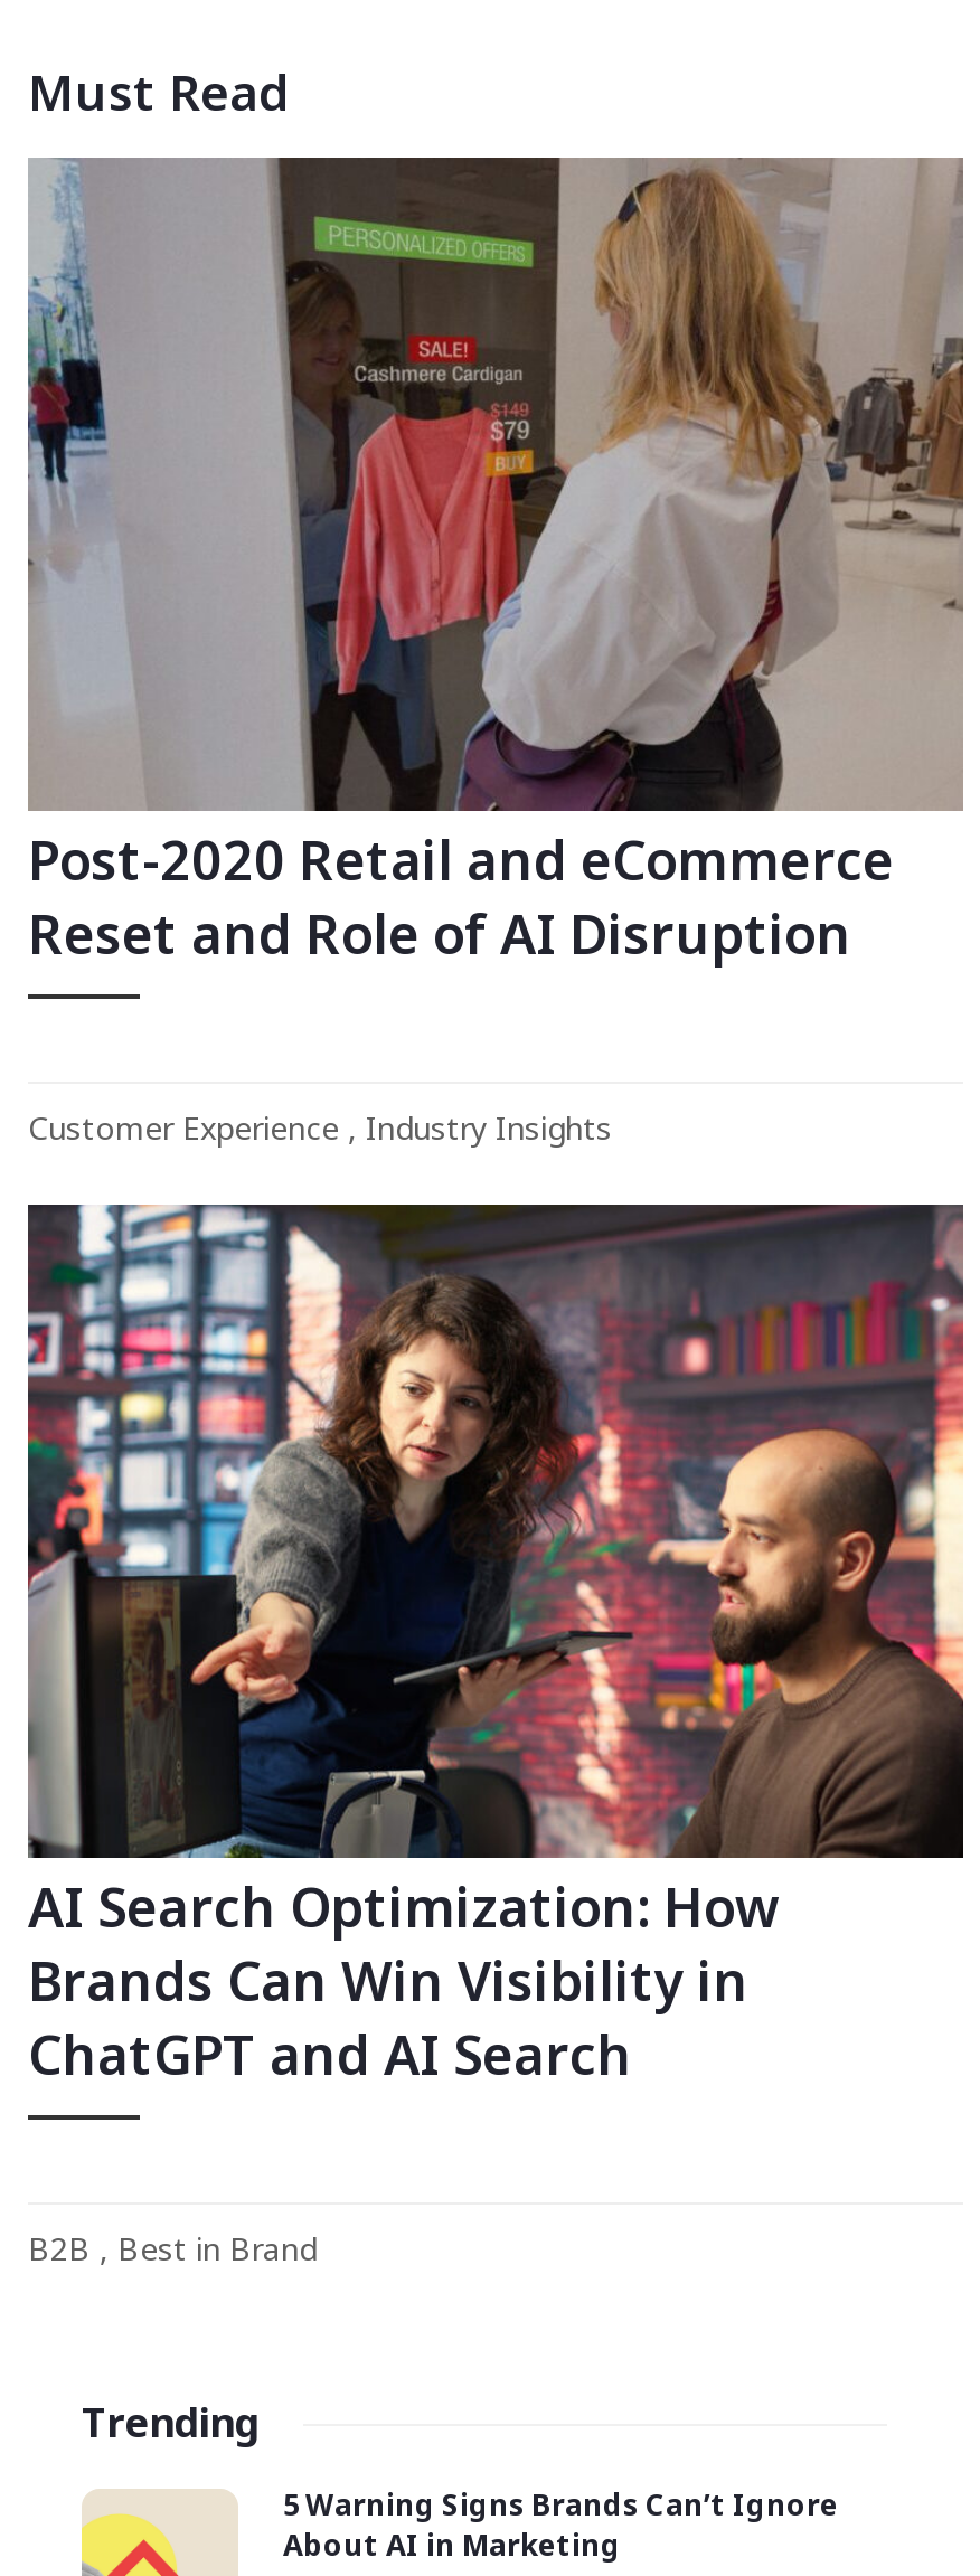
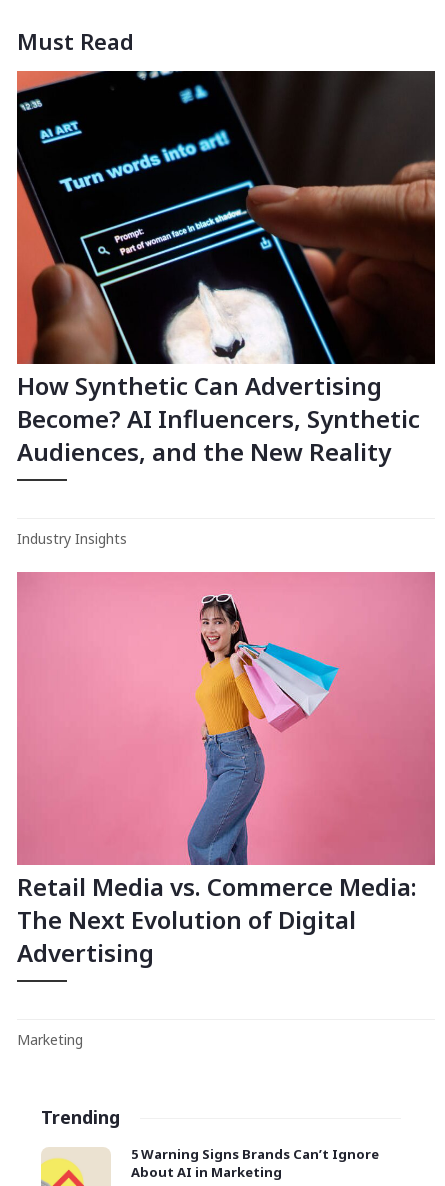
- [image]
- Post-2020 Retail and eCommerce
- Reset and Role of AI Disruption
+ [image]
+ How Synthetic Can Advertising
+ Become? AI Influencers, Synthetic
+ Audiences, and the New Reality

- Customer Experience , Industry Insights
+ Industry Insights

- [image]
- AI Search Optimization: How
- Brands Can Win Visibility in
- ChatGPT and AI Search
+ [image]
+ Retail Media vs. Commerce Media:
+ The Next Evolution of Digital
+ Advertising

- B2B , Best in Brand
+ Marketing
